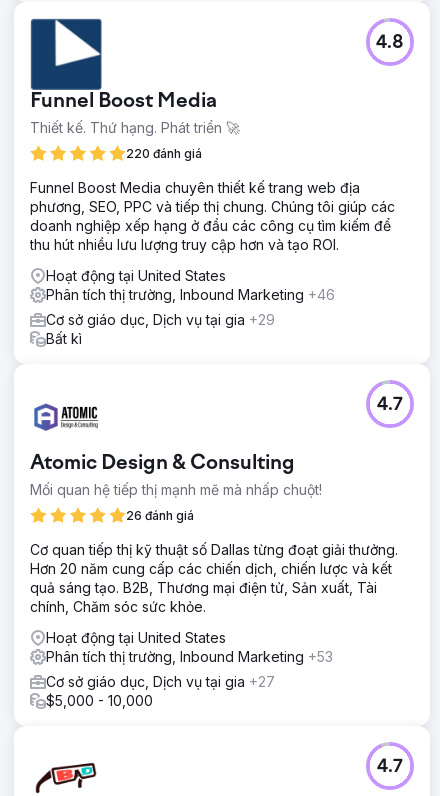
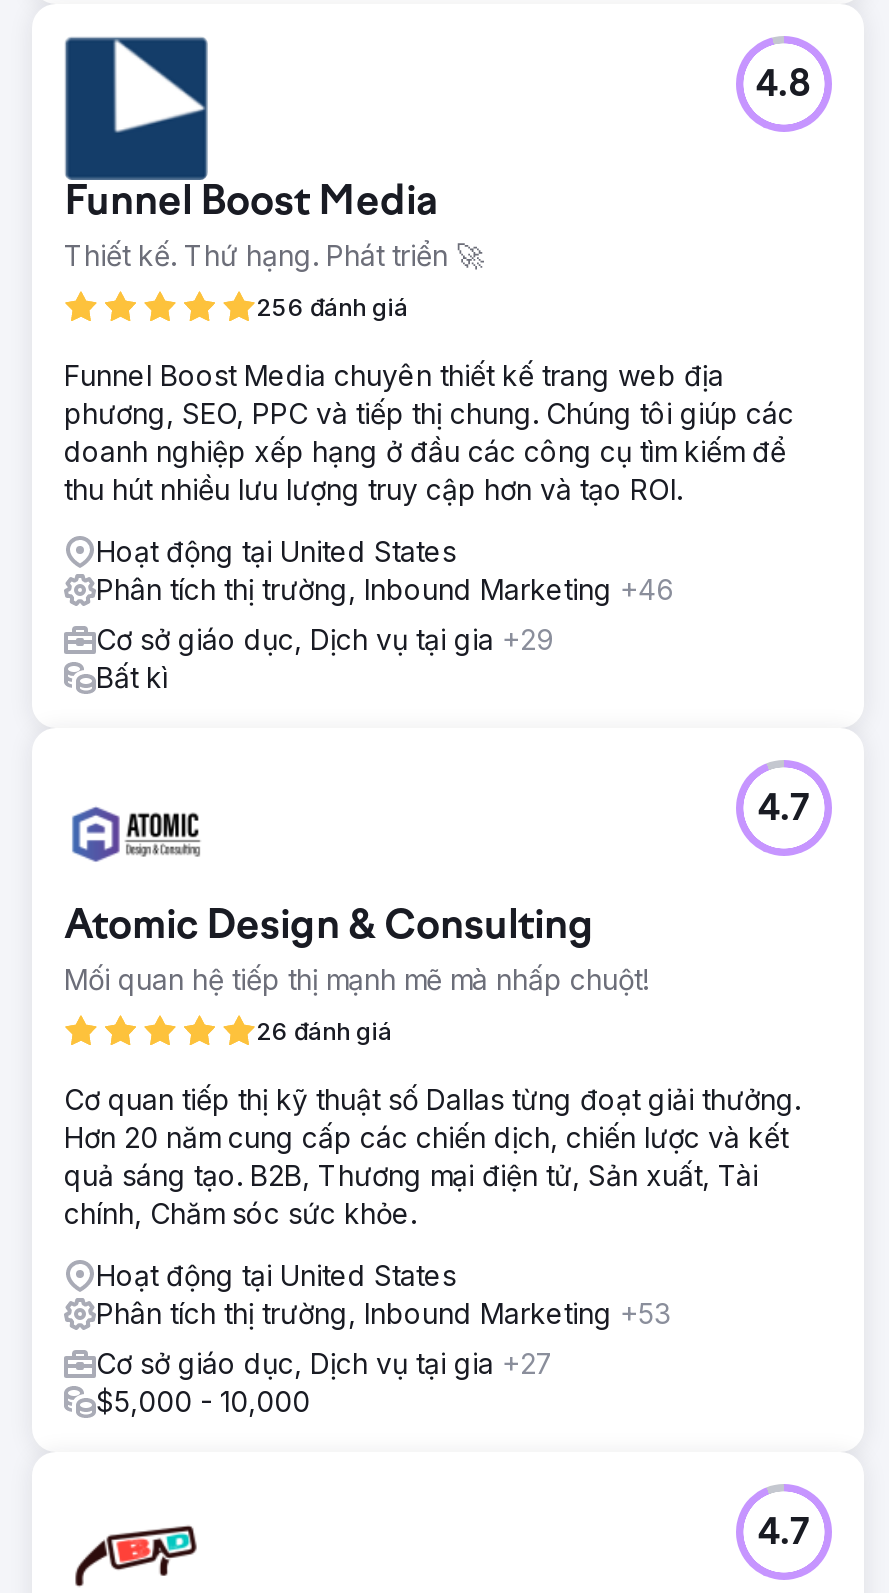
- 220 đánh giá
+ 256 đánh giá
